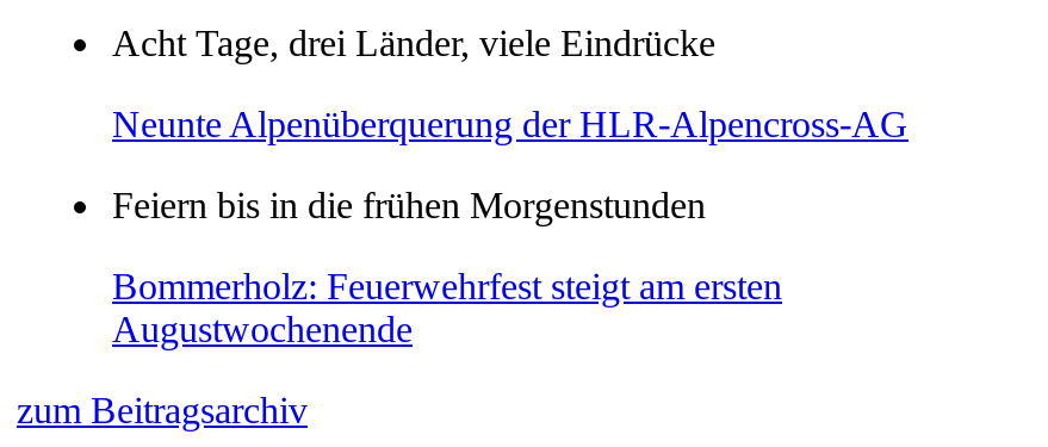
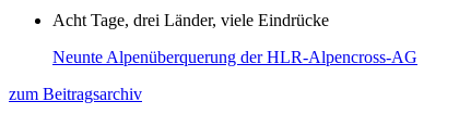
- Feiern bis in die frühen Morgenstunden
- Bommerholz: Feuerwehrfest steigt am ersten
- Augustwochenende
